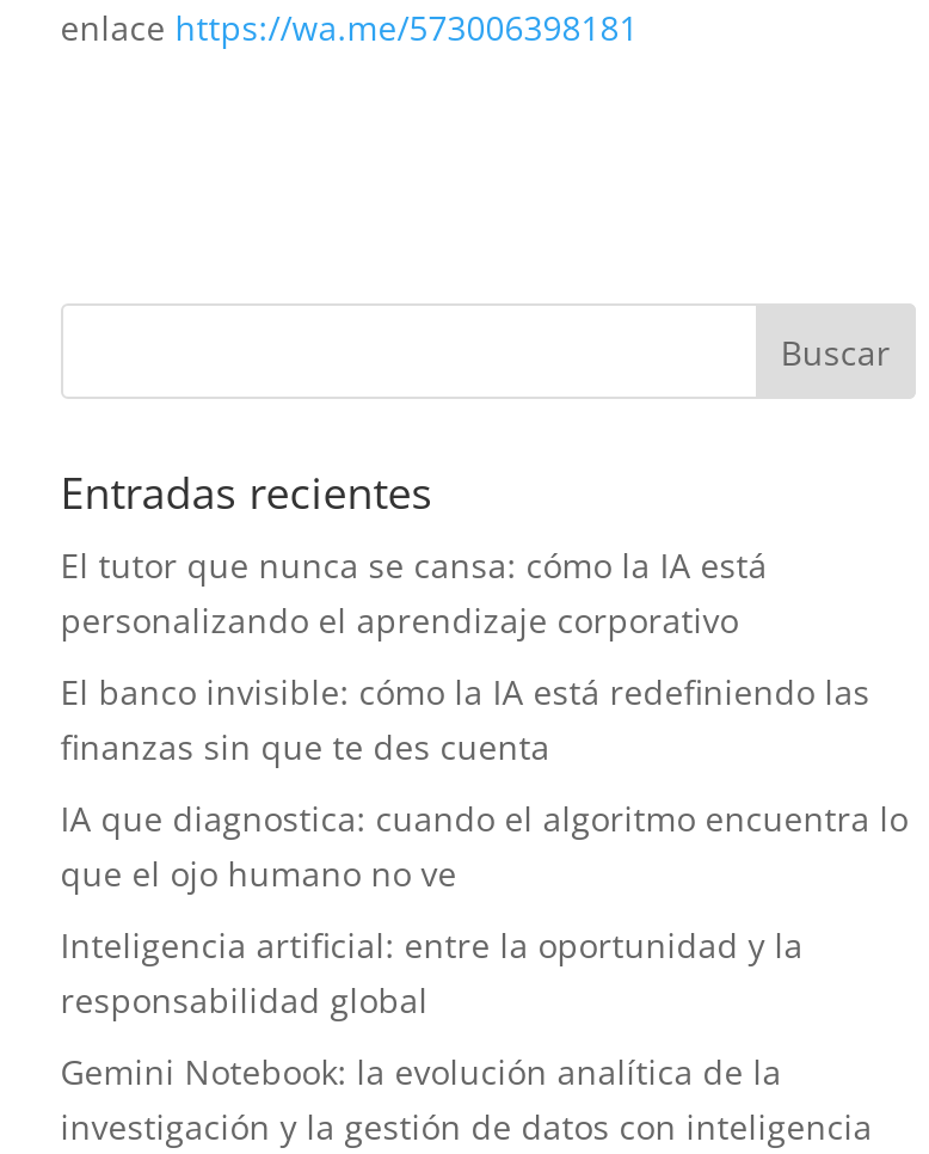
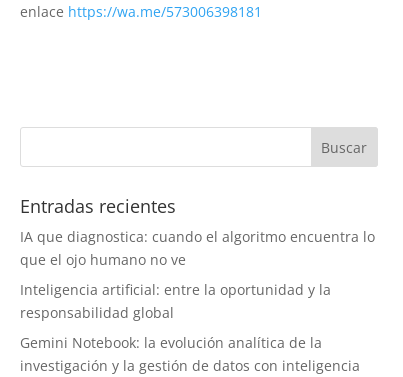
- El tutor que nunca se cansa: cómo la IA está
- personalizando el aprendizaje corporativo
- El banco invisible: cómo la IA está redefiniendo las
- finanzas sin que te des cuenta
